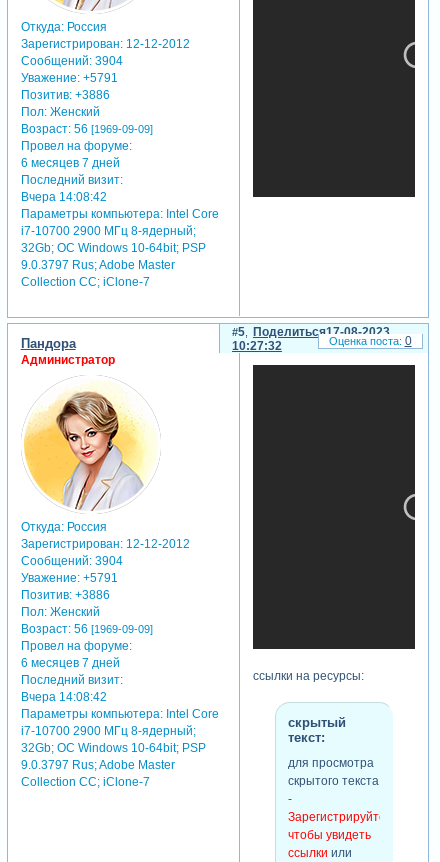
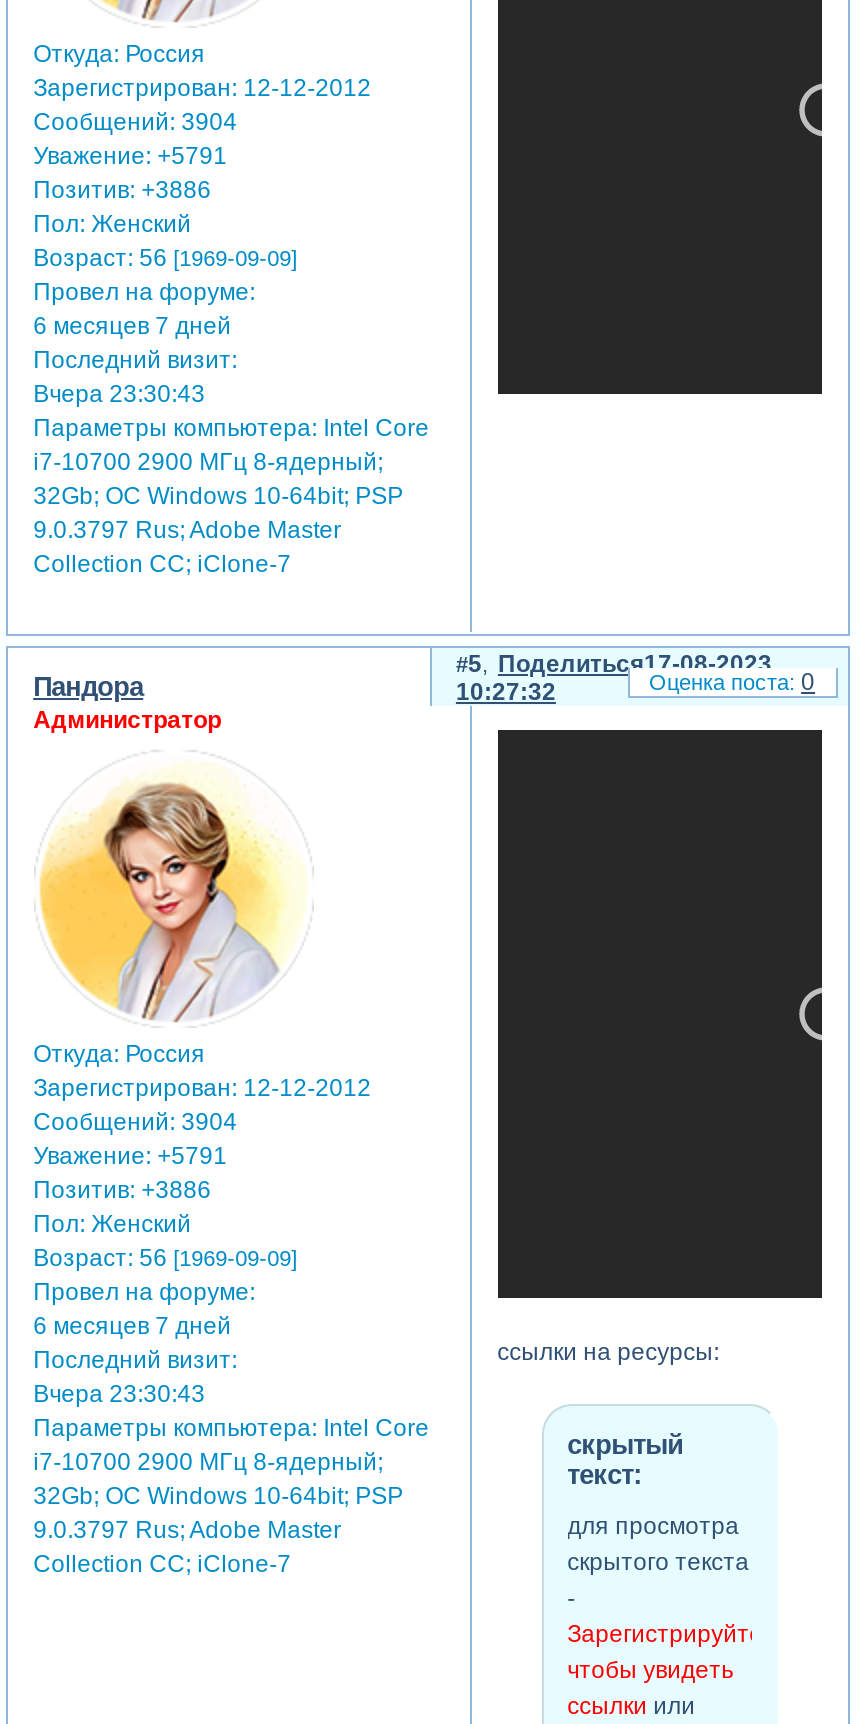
- Вчера 14:08:42
+ Вчера 23:30:43

- Вчера 14:08:42
+ Вчера 23:30:43
